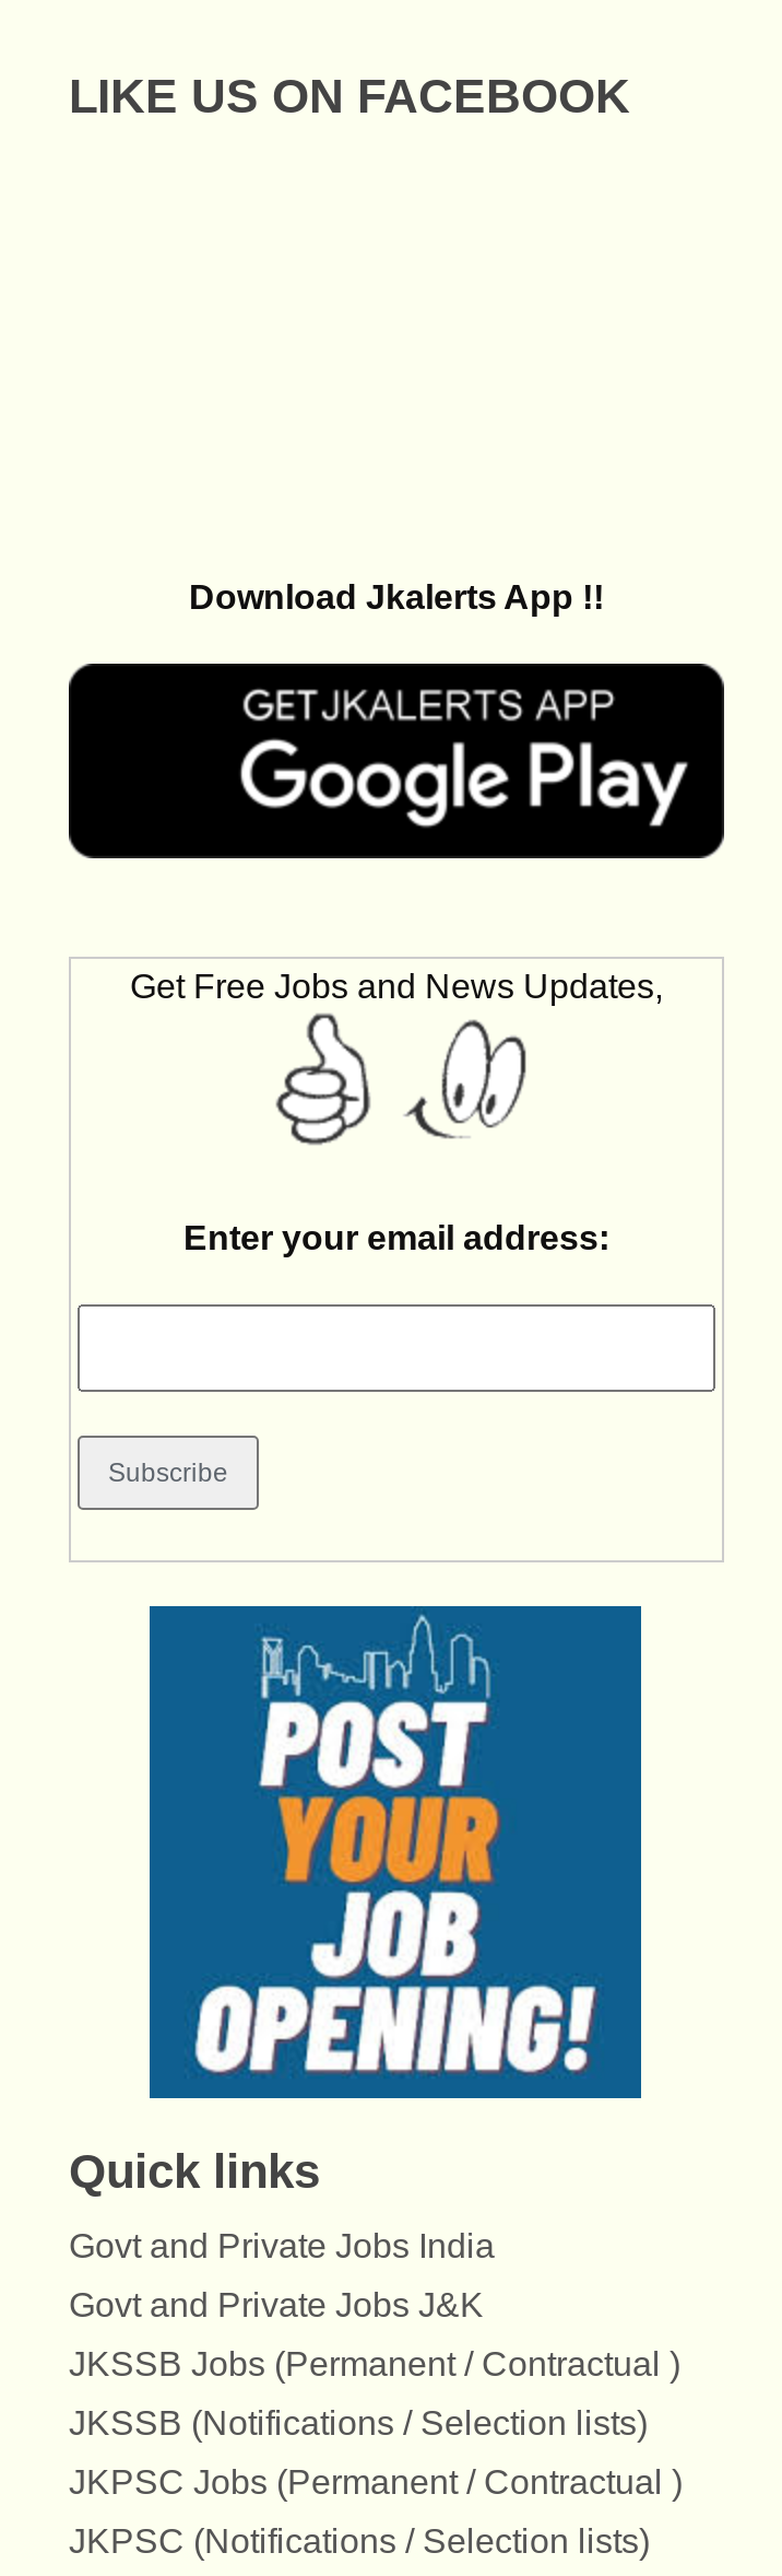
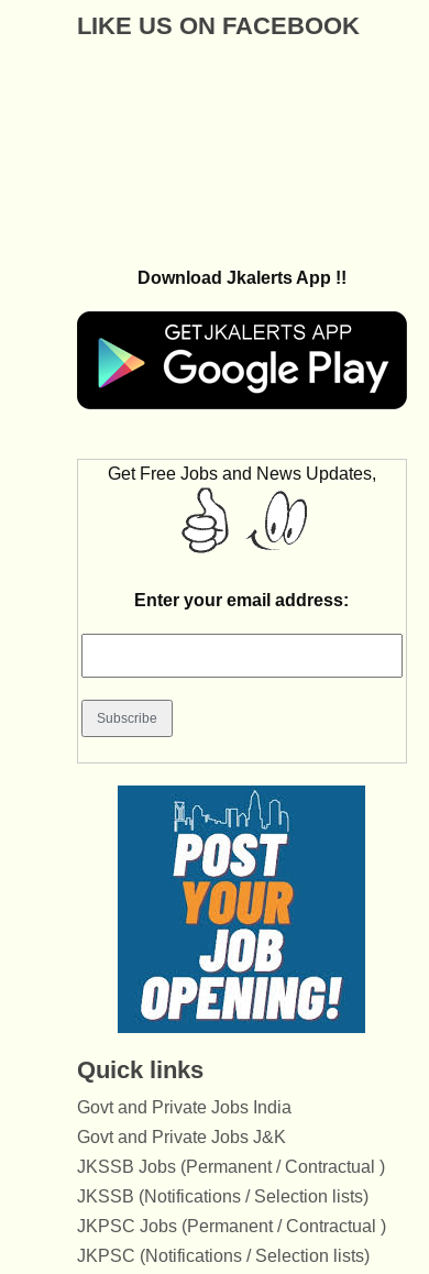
+ [image]
